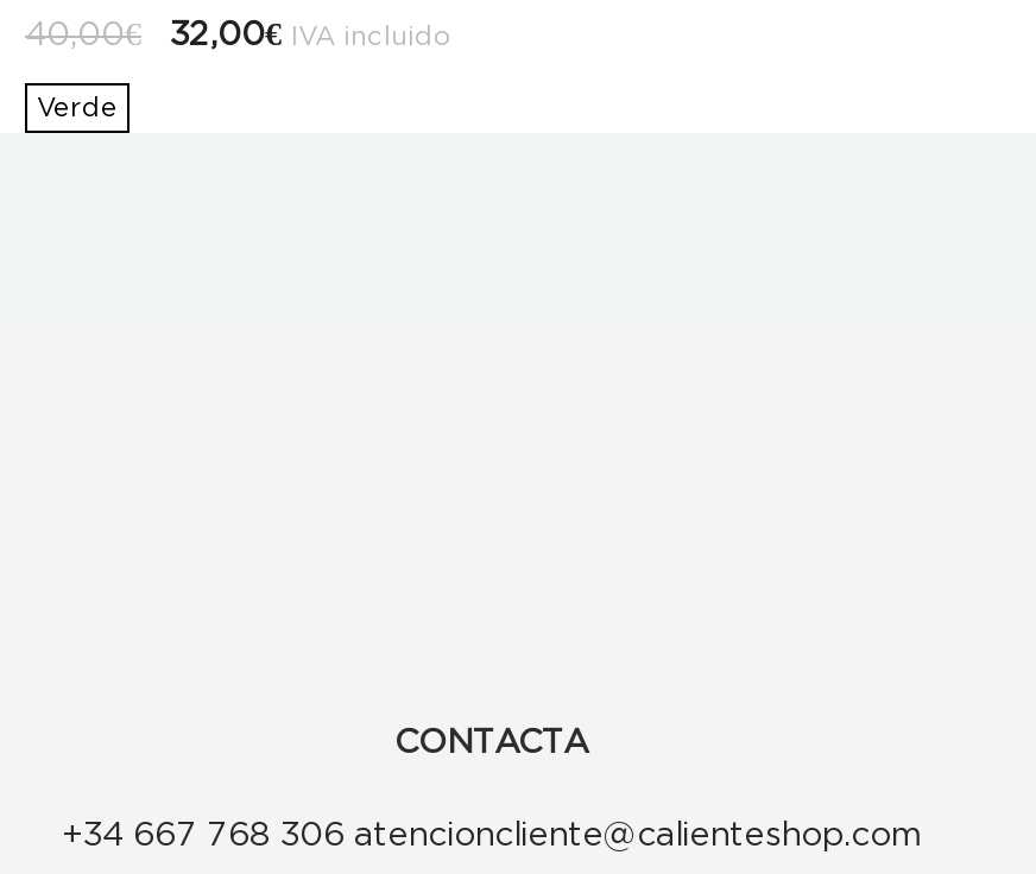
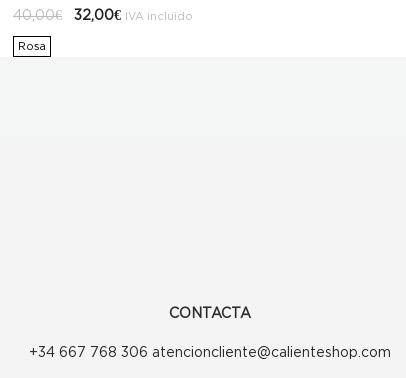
- Verde
+ Rosa
